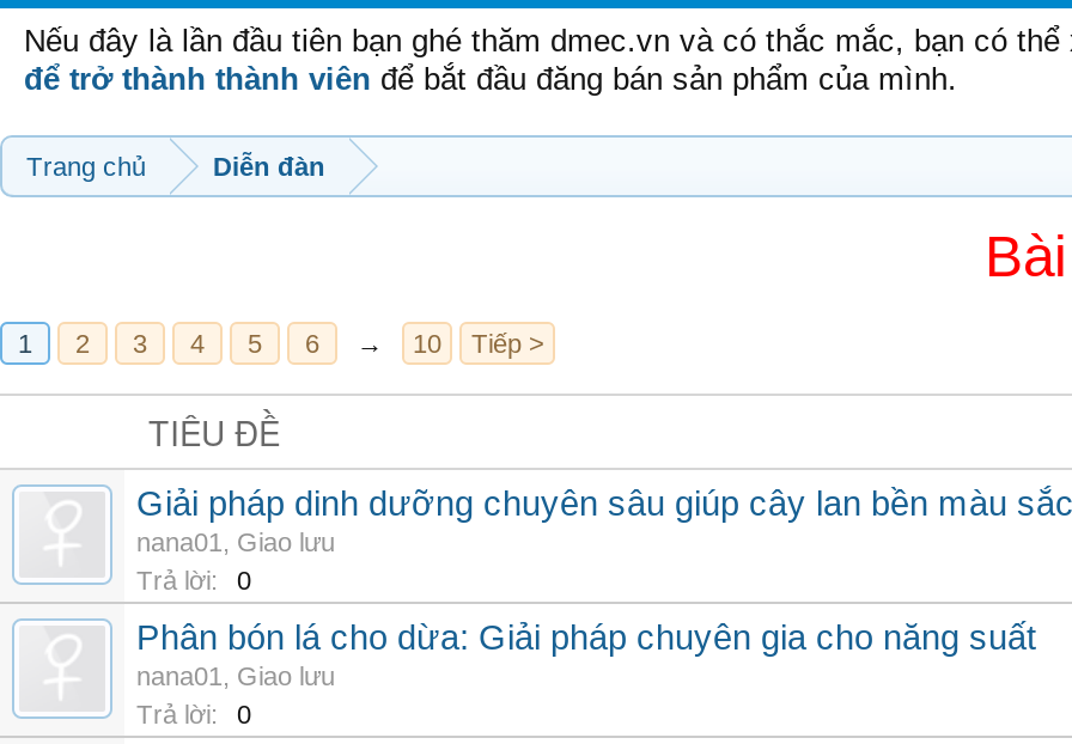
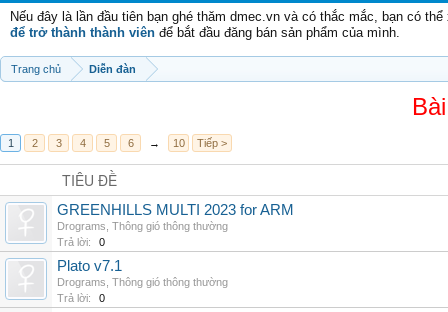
- Giải pháp dinh dưỡng chuyên sâu giúp cây lan bền màu sắc
- nana01, Giao lưu
+ GREENHILLS MULTI 2023 for ARM
+ Drograms, Thông gió thông thường

- Phân bón lá cho dừa: Giải pháp chuyên gia cho năng suất
- nana01, Giao lưu
+ Plato v7.1
+ Drograms, Thông gió thông thường
